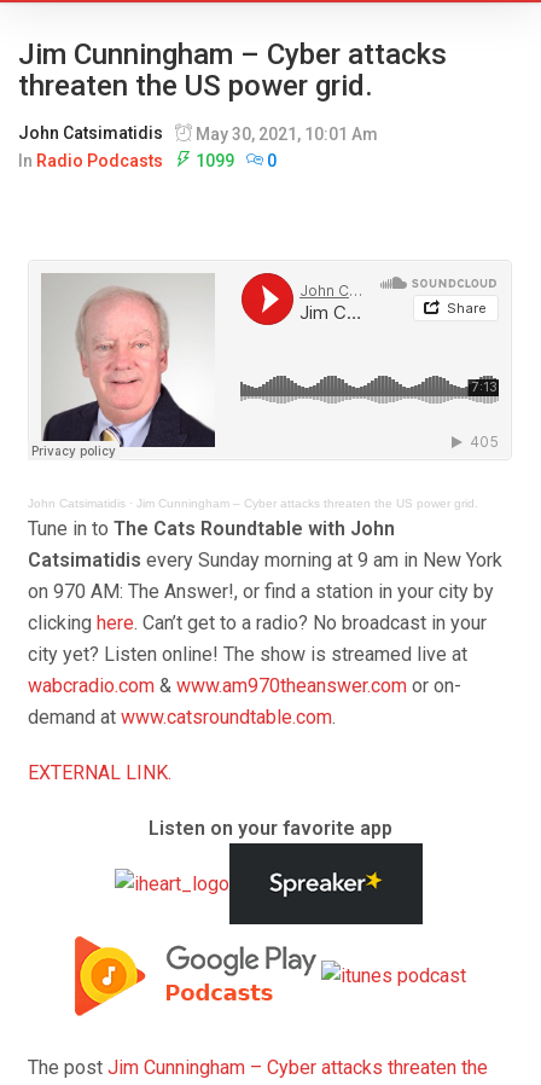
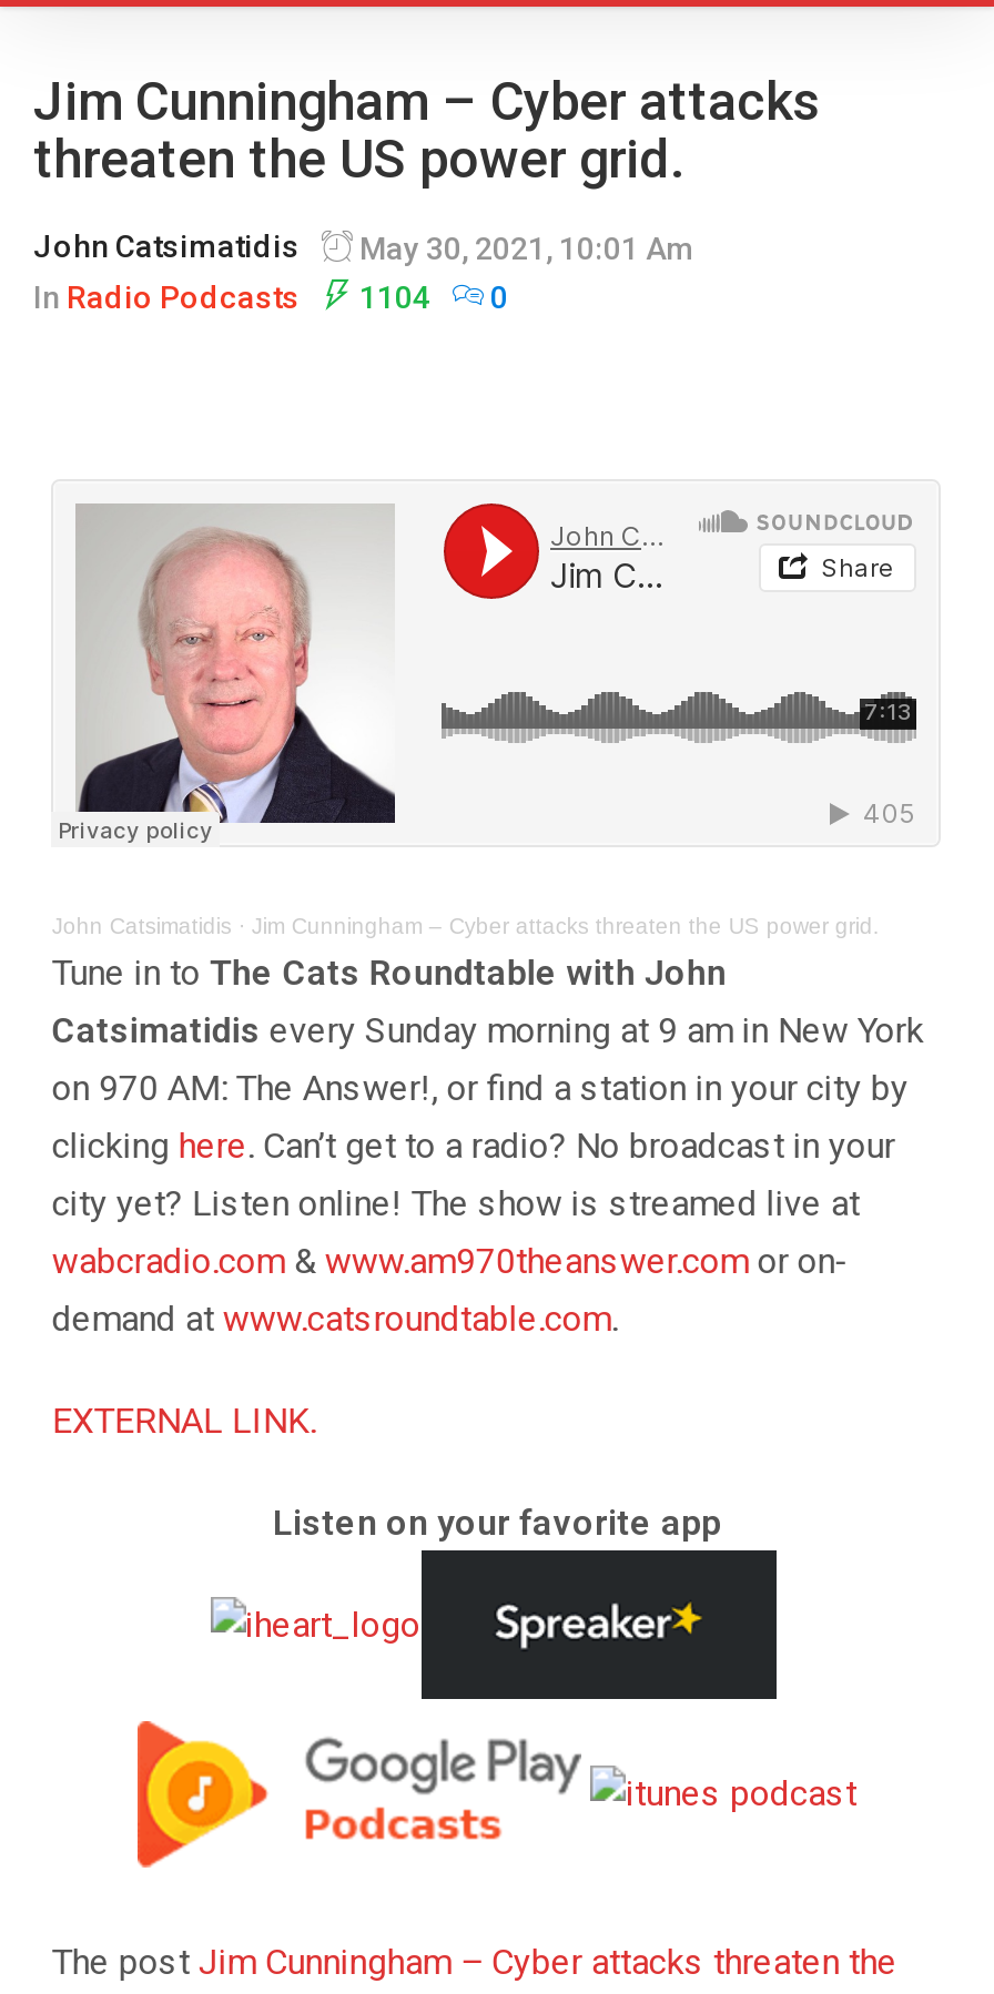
- In Radio Podcasts 1099 0
+ In Radio Podcasts 1104 0
